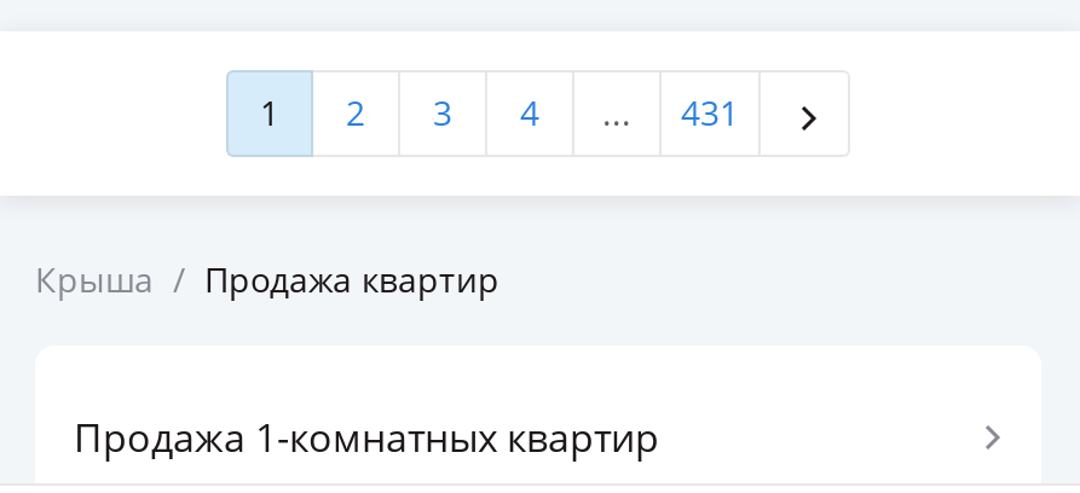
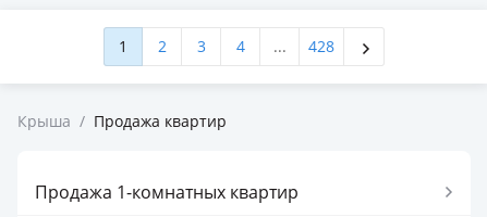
- 431
+ 428
